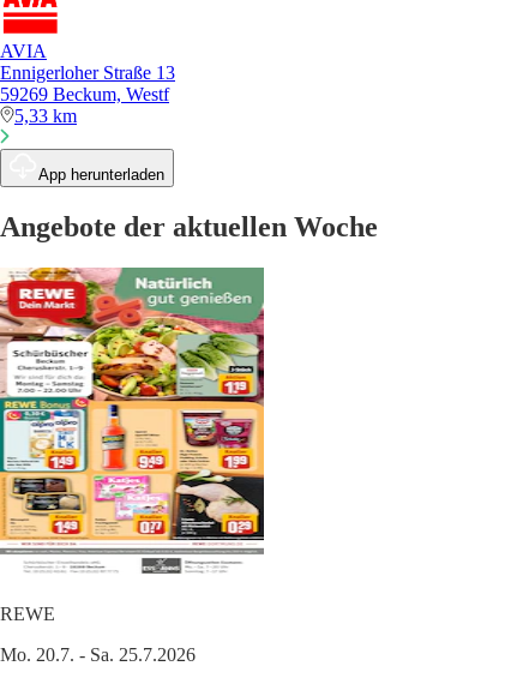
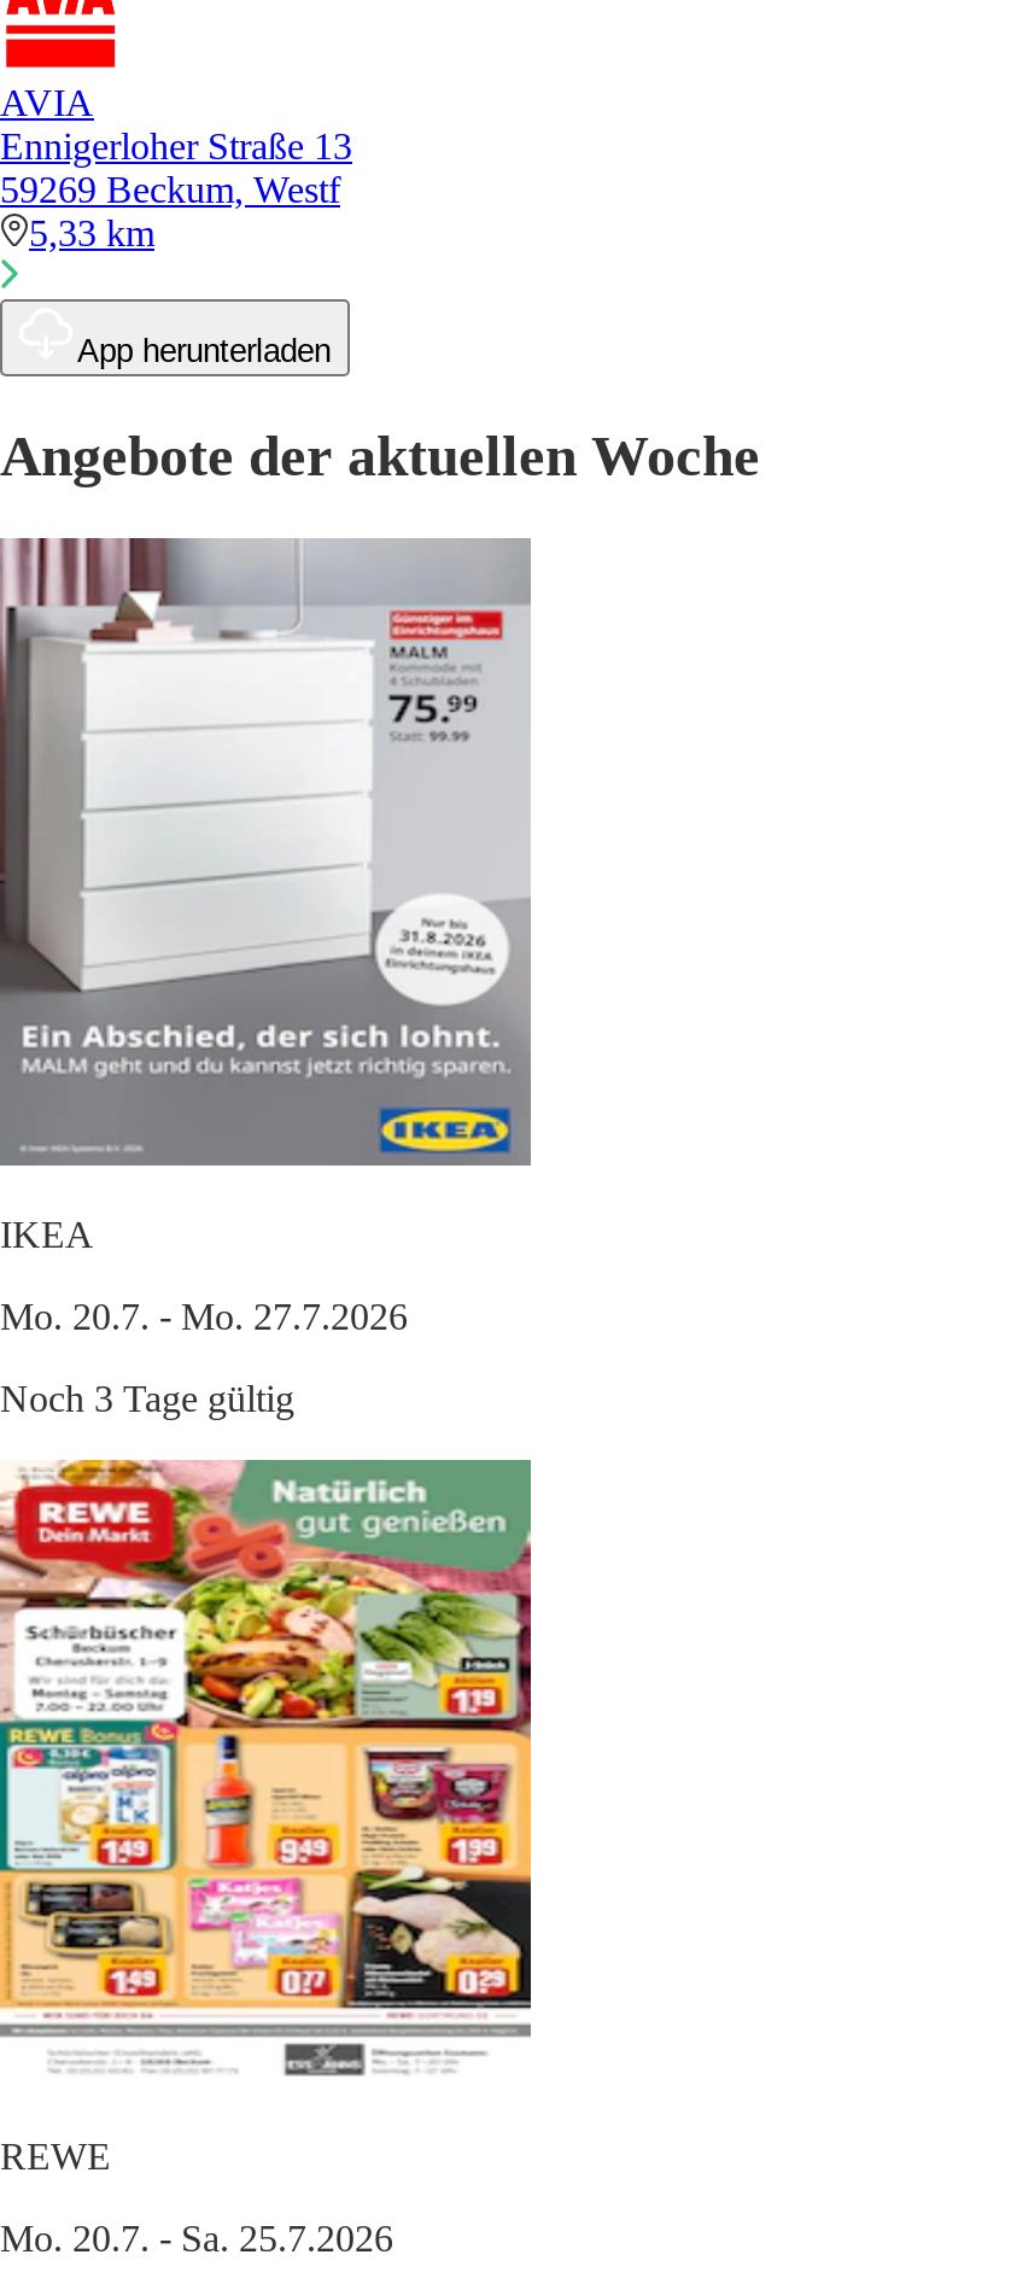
+ [image]
+ IKEA
+ Mo. 20.7. - Mo. 27.7.2026
+ Noch 3 Tage gültig
